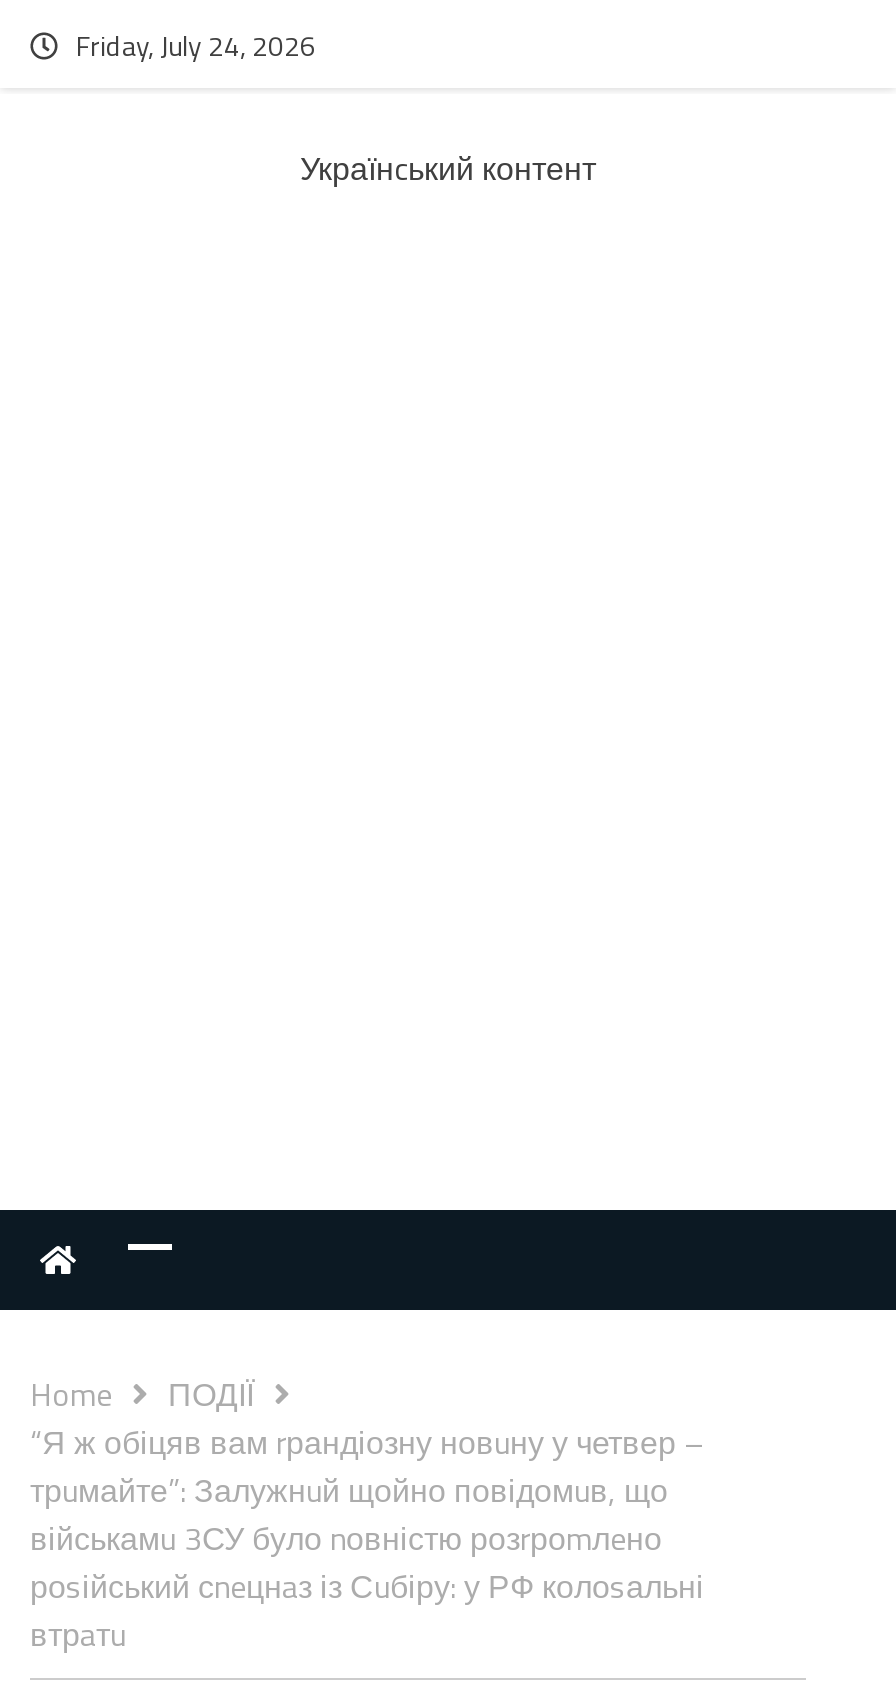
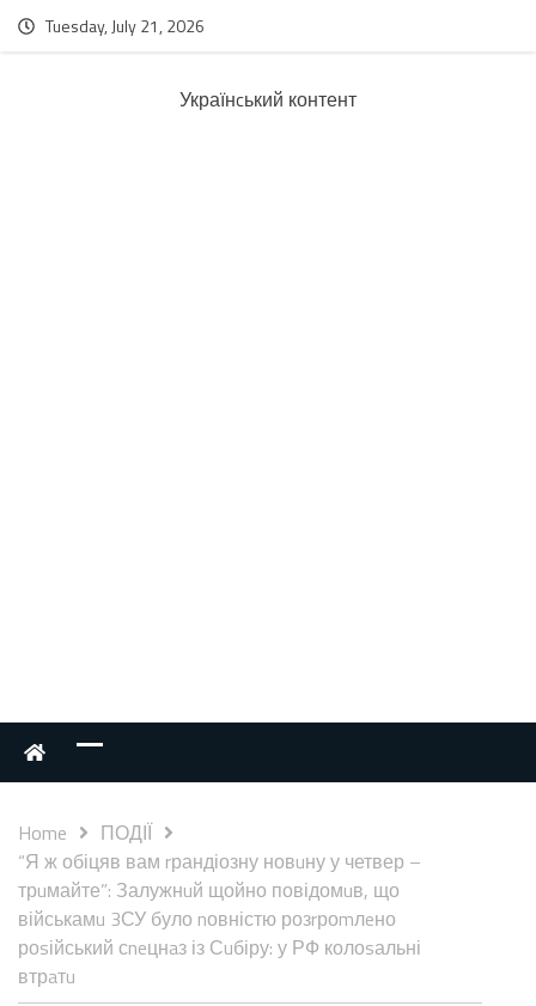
- Friday, July 24, 2026
+ Tuesday, July 21, 2026
